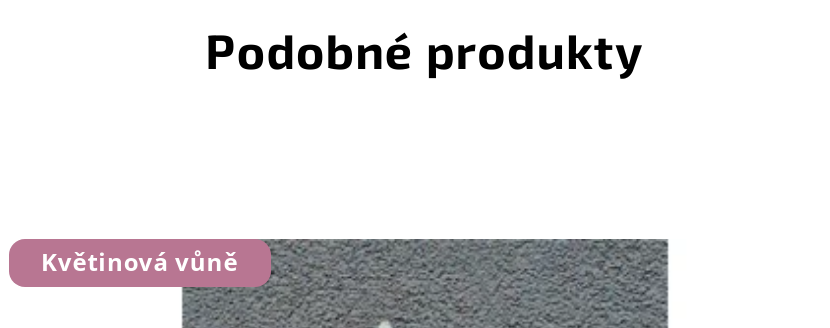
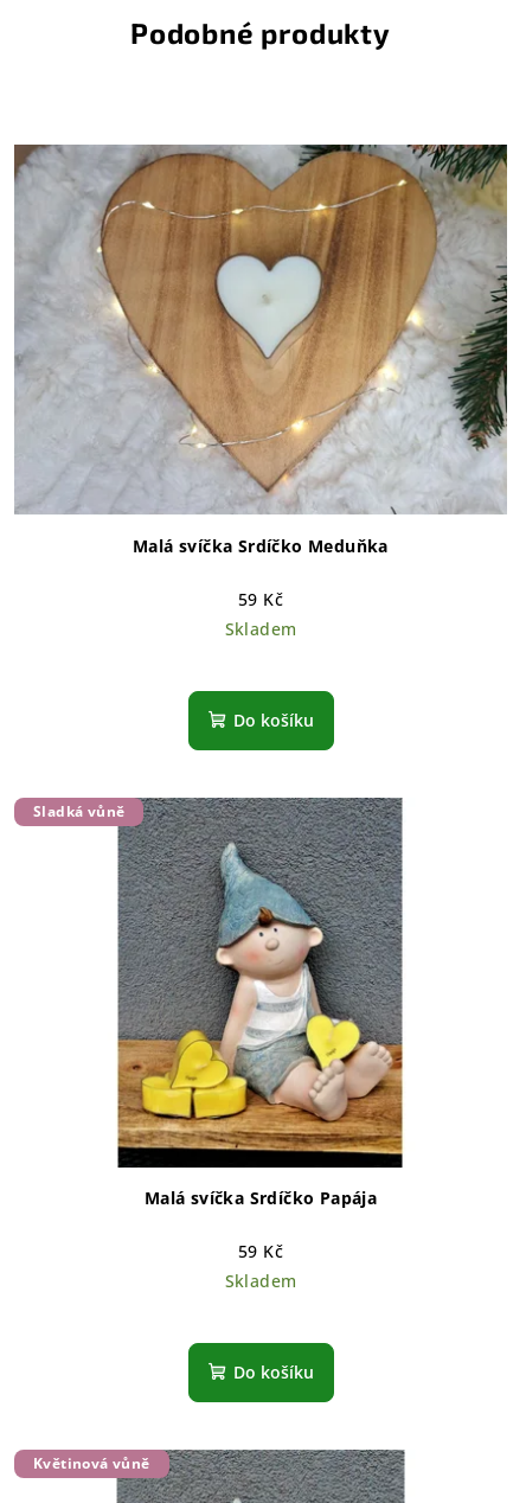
+ [image]
+ Malá svíčka Srdíčko Meduňka
+ 59 Kč
+ Skladem

+ [image]
+ Sladká vůně

+ Malá svíčka Srdíčko Papája
+ 59 Kč
+ Skladem

+ Do košíku

+ Do košíku
